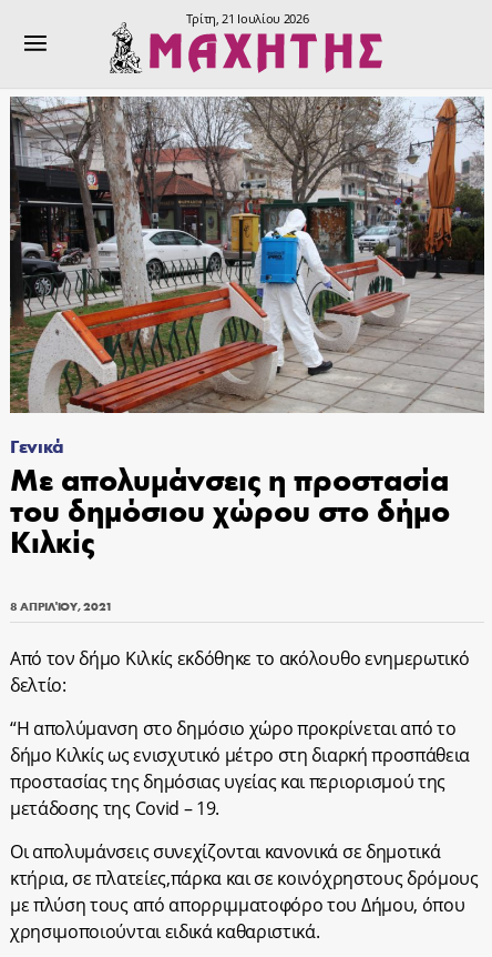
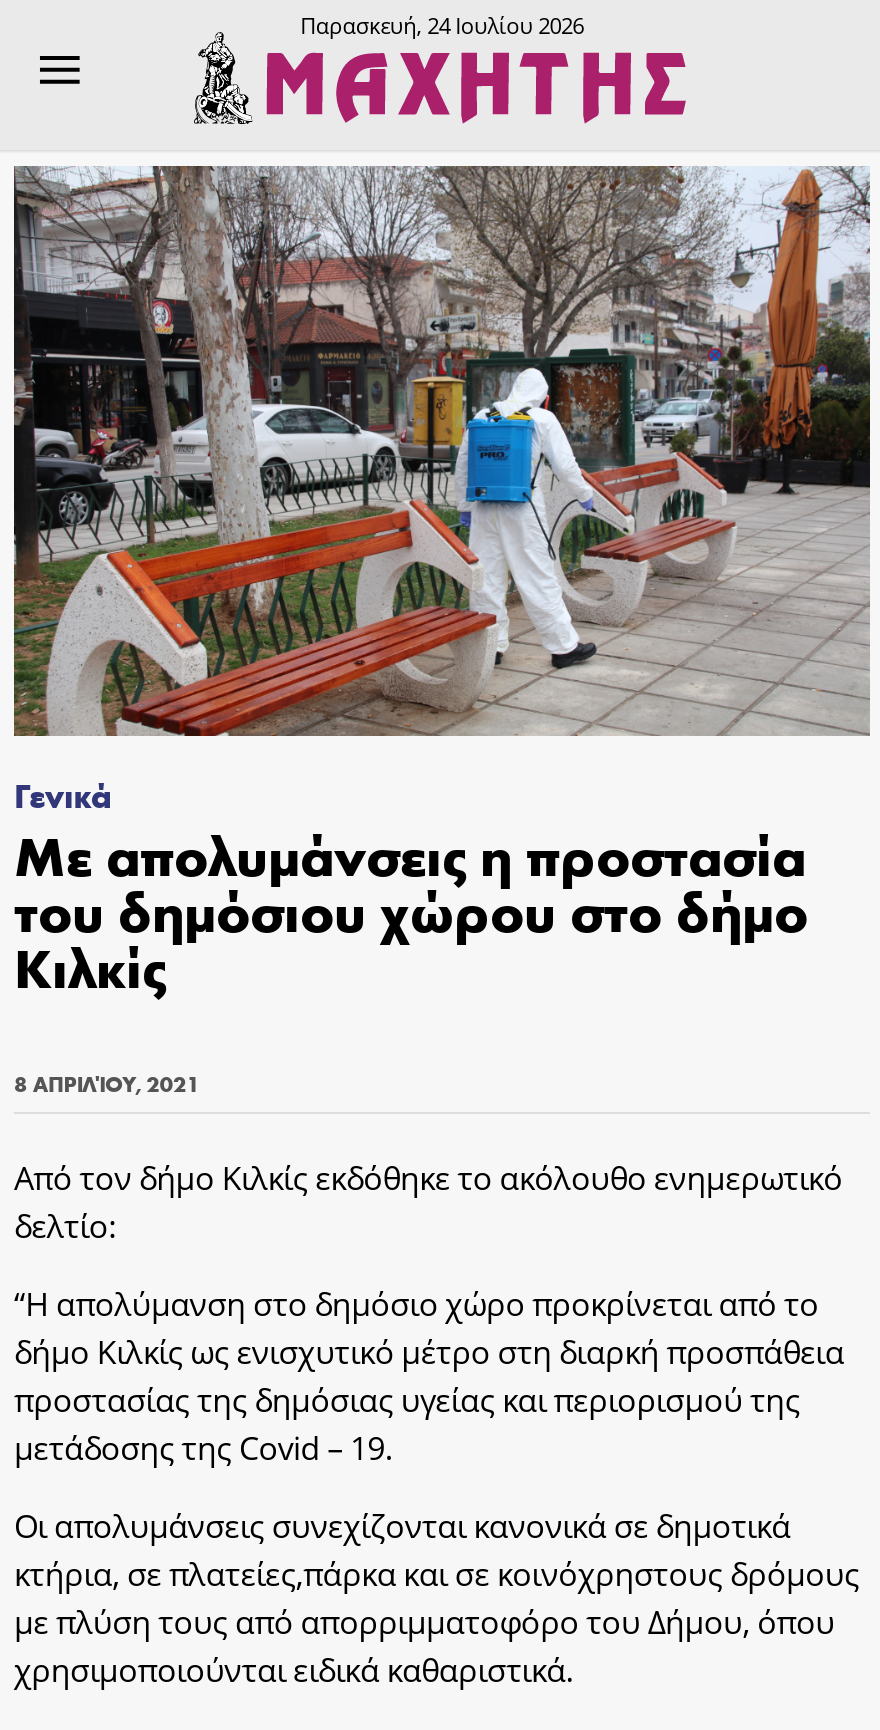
- Τρίτη, 21 Ιουλίου 2026
+ Παρασκευή, 24 Ιουλίου 2026
